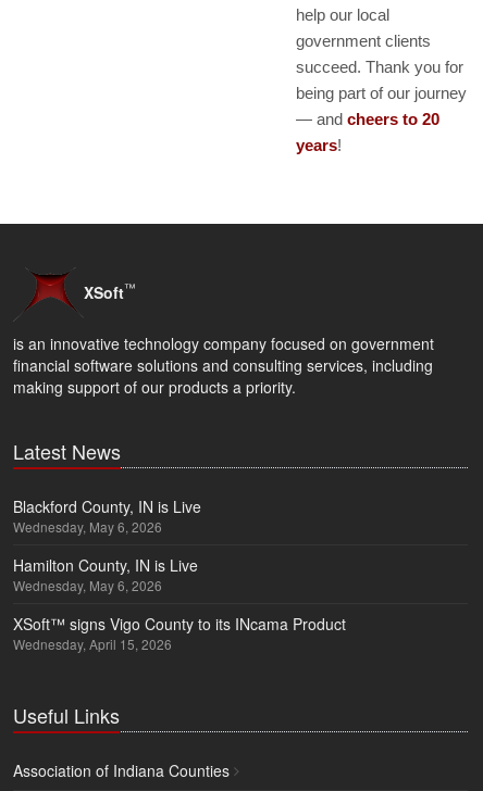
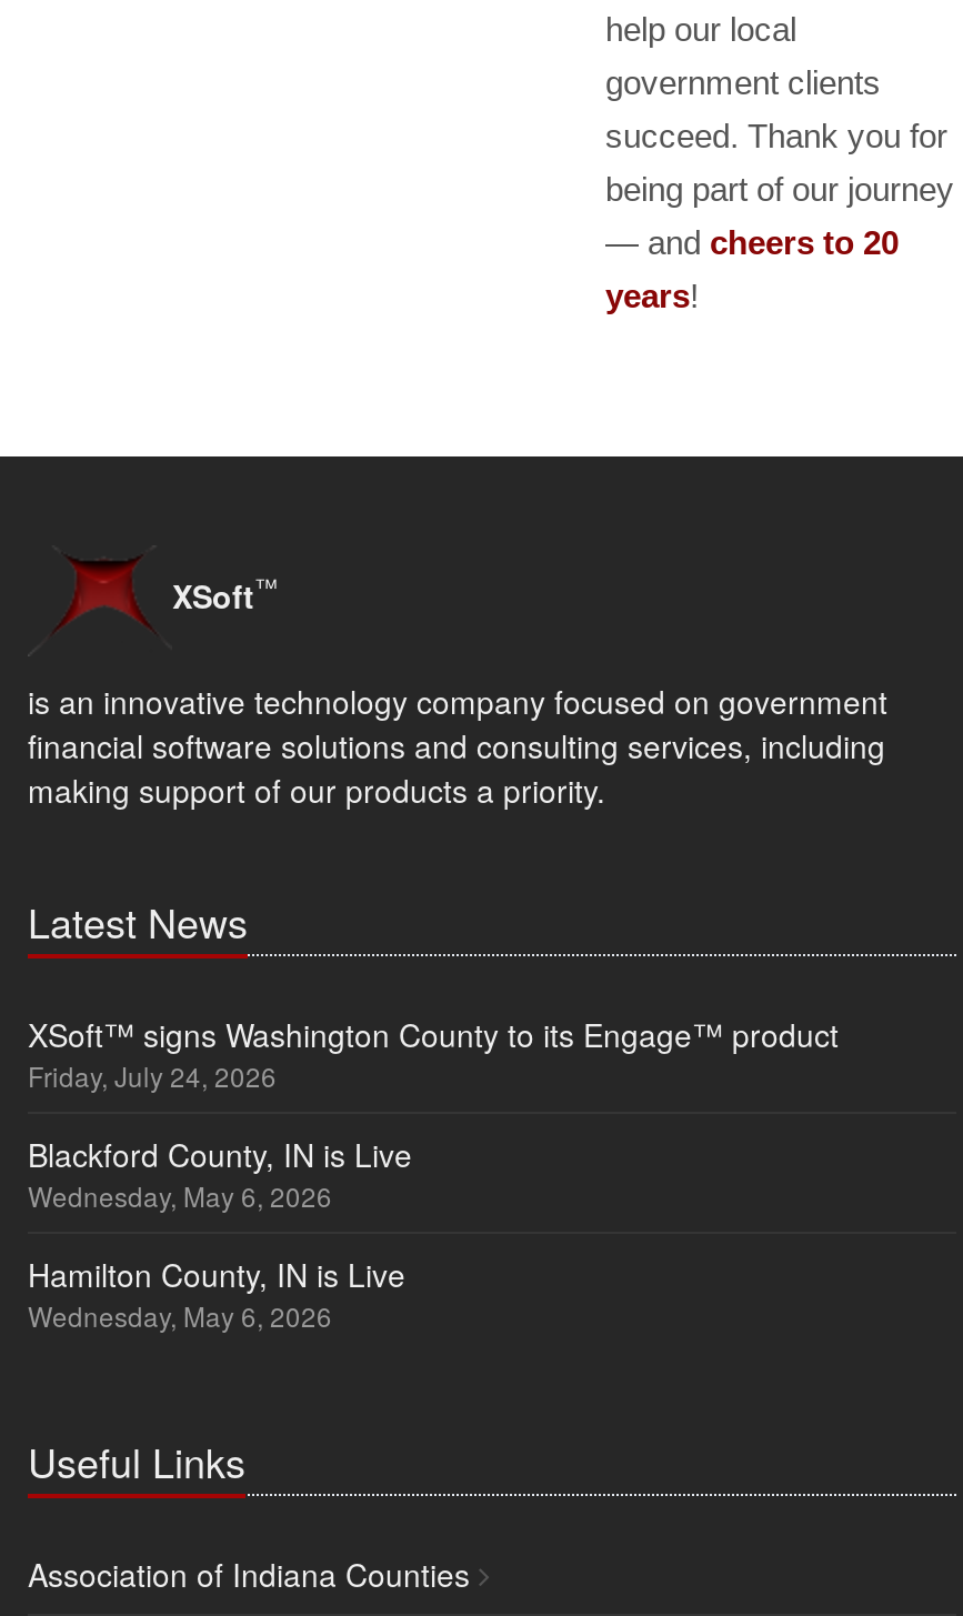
+ XSoft™ signs Washington County to its Engage™ product
+ Friday, July 24, 2026

moved down: Blackford County, IN is Live | Wednesday, May 6, 2026 | Hamilton County, IN is Live | Wednesday, May 6, 2026

- XSoft™ signs Vigo County to its INcama Product
- Wednesday, April 15, 2026
